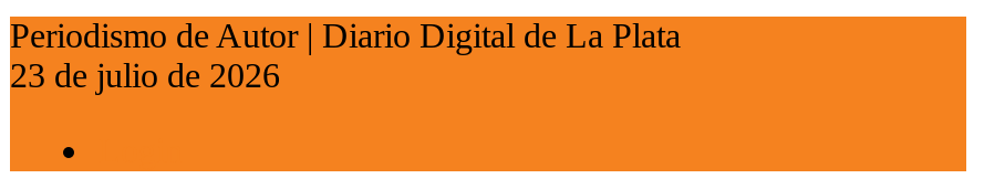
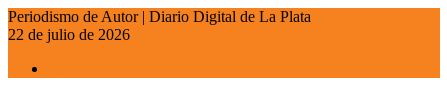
- 23 de julio de 2026
+ 22 de julio de 2026
